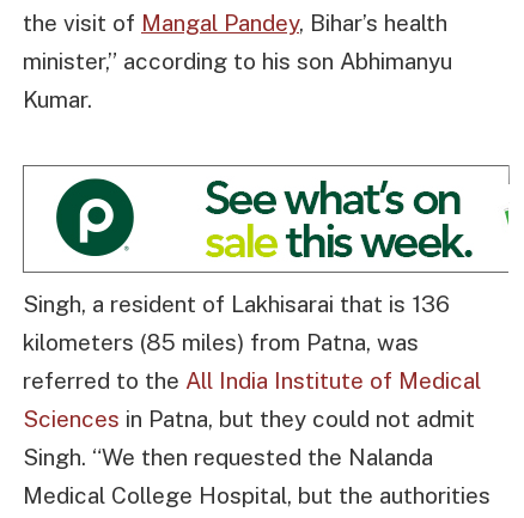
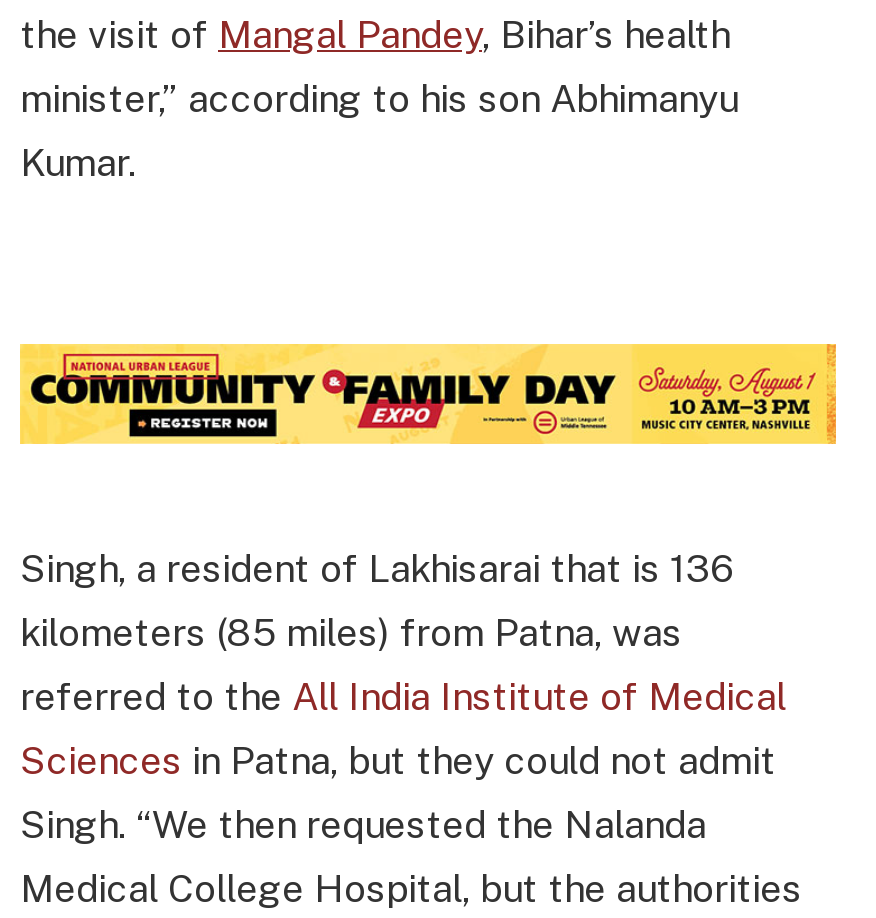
- [image]
+ [image]
